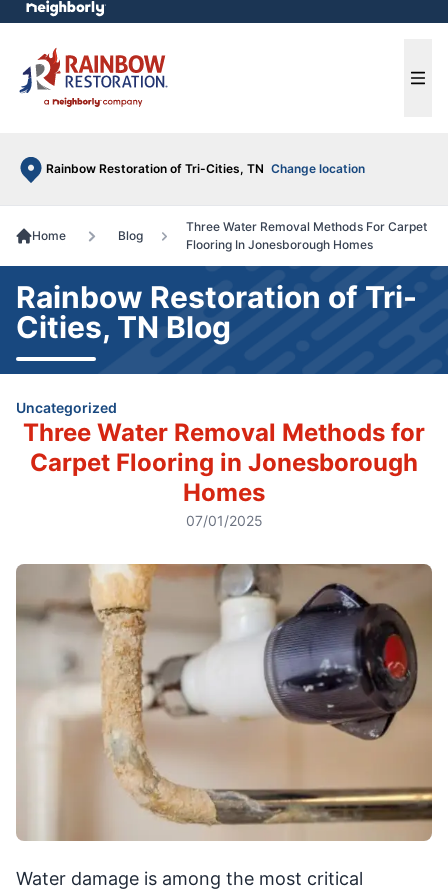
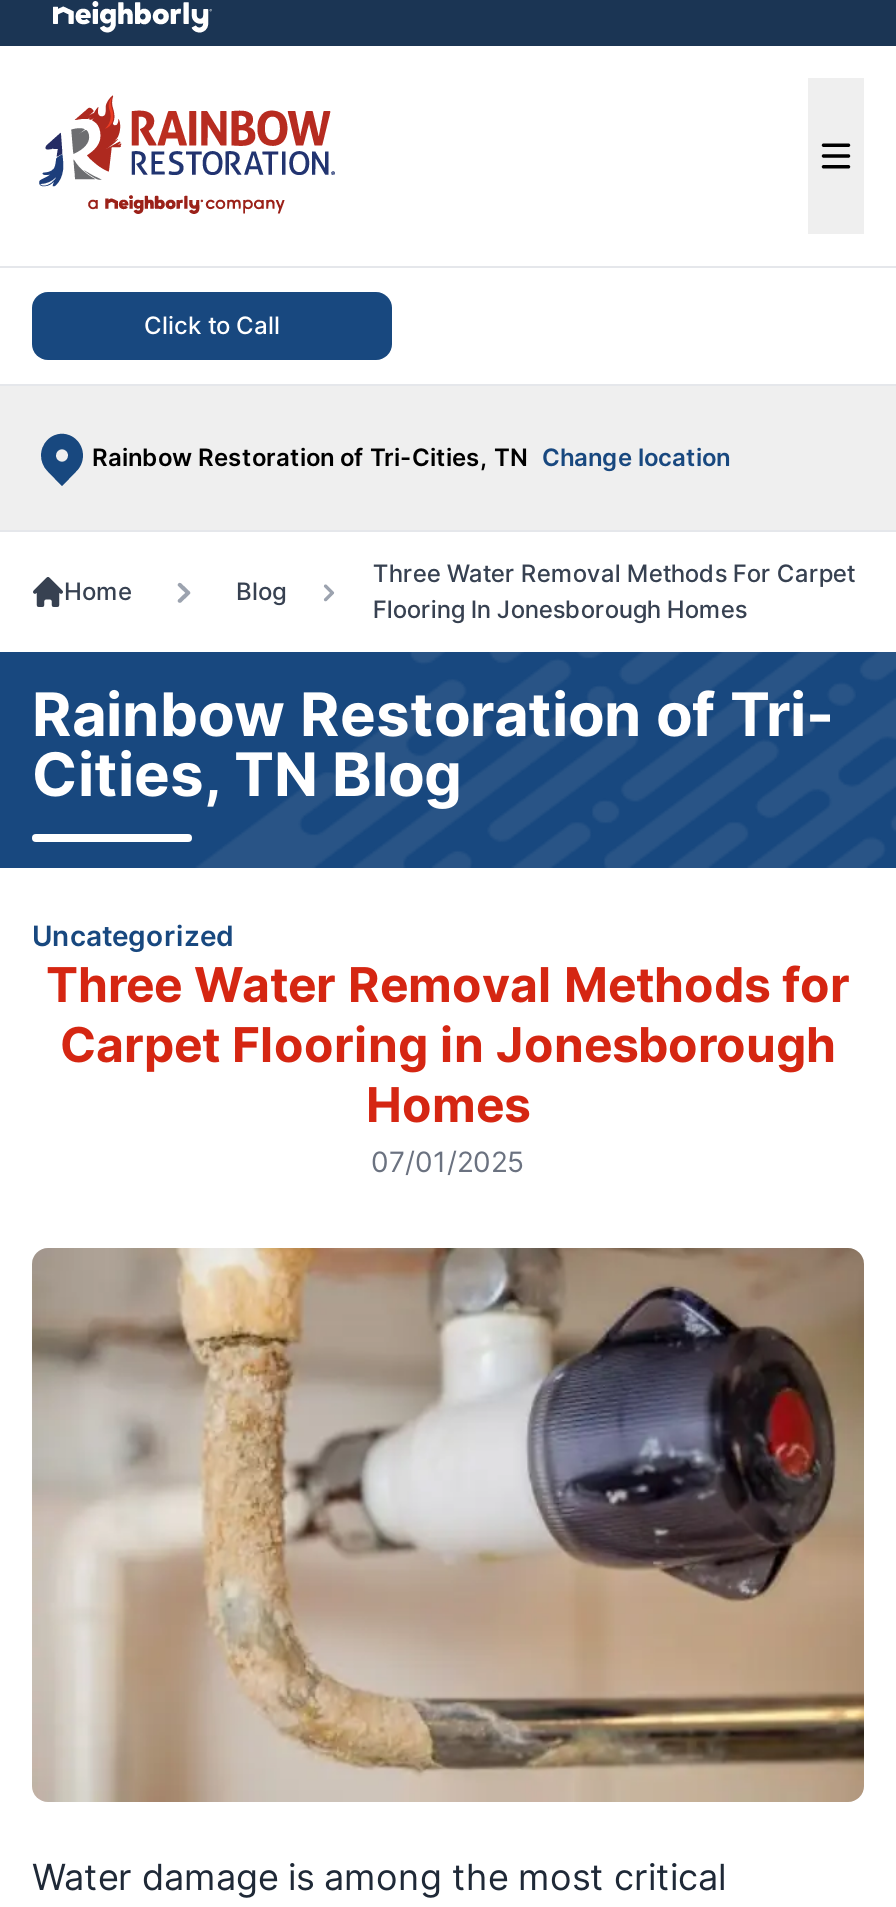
+ Click to Call
